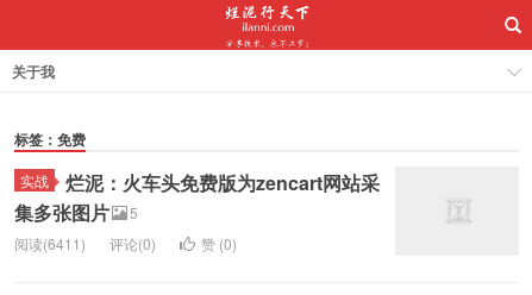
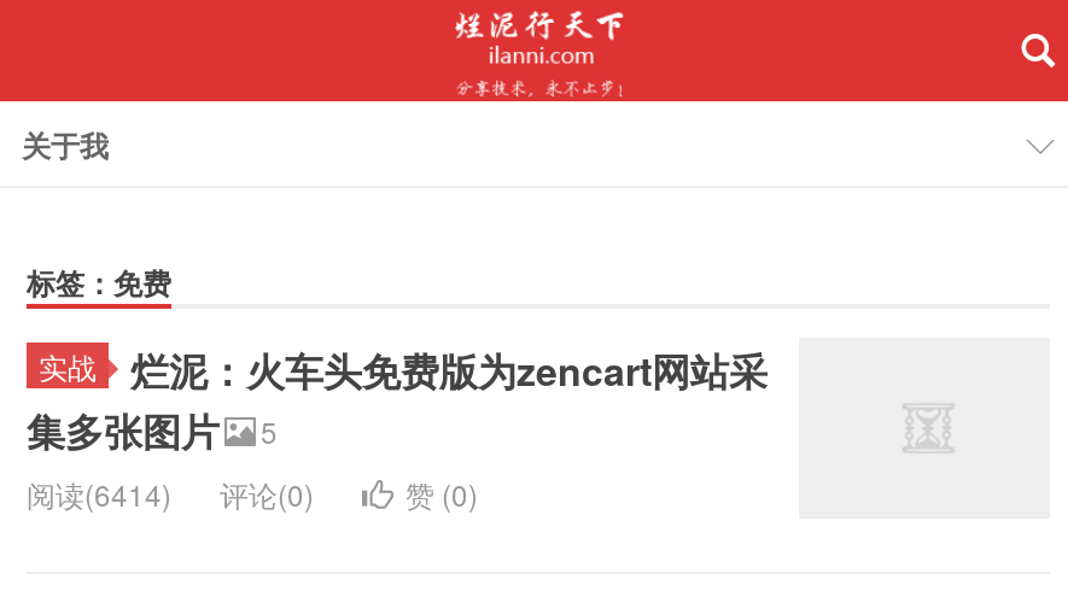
- 阅读(6411) 评论(0)
+ 阅读(6414) 评论(0)
